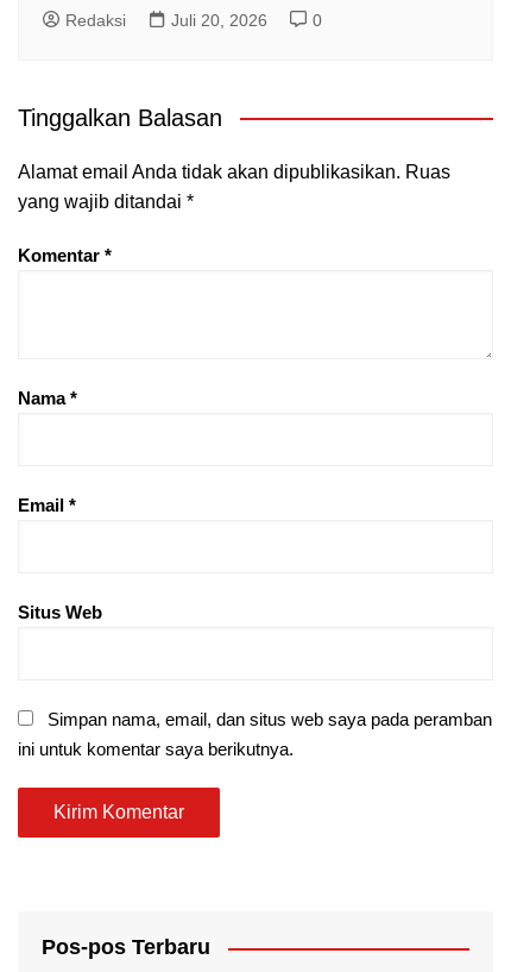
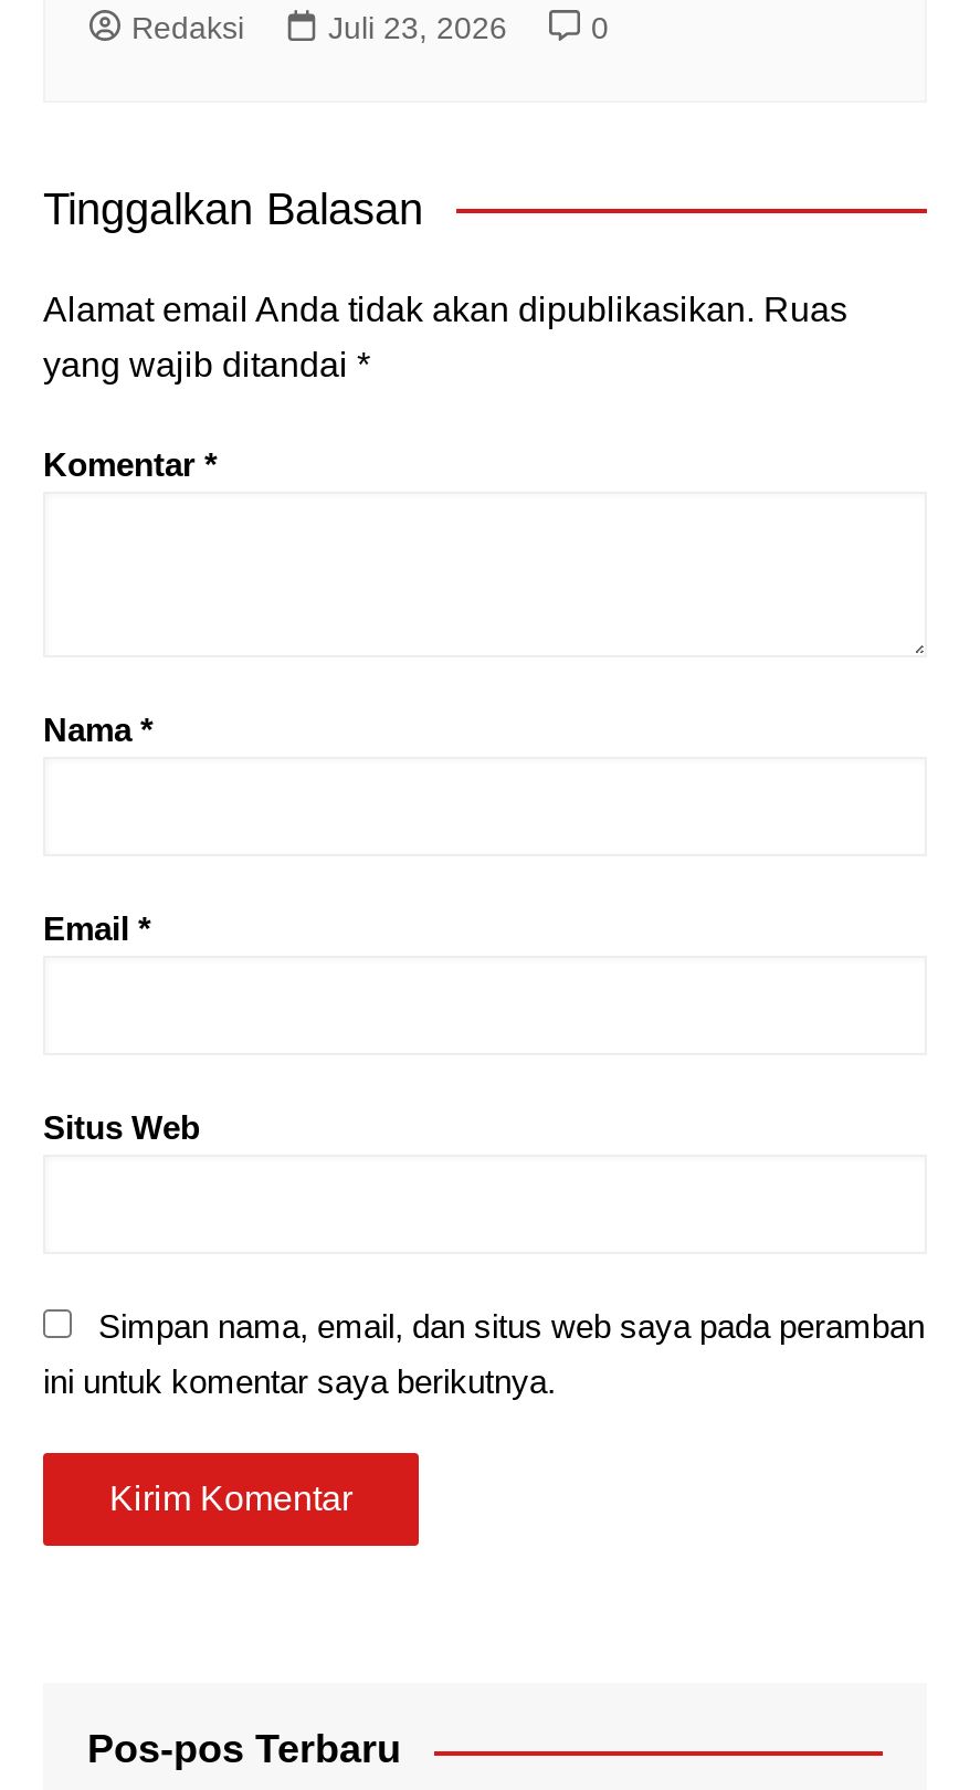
- Juli 20, 2026
+ Juli 23, 2026
